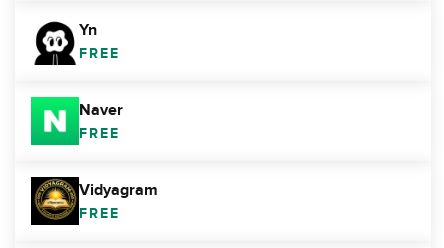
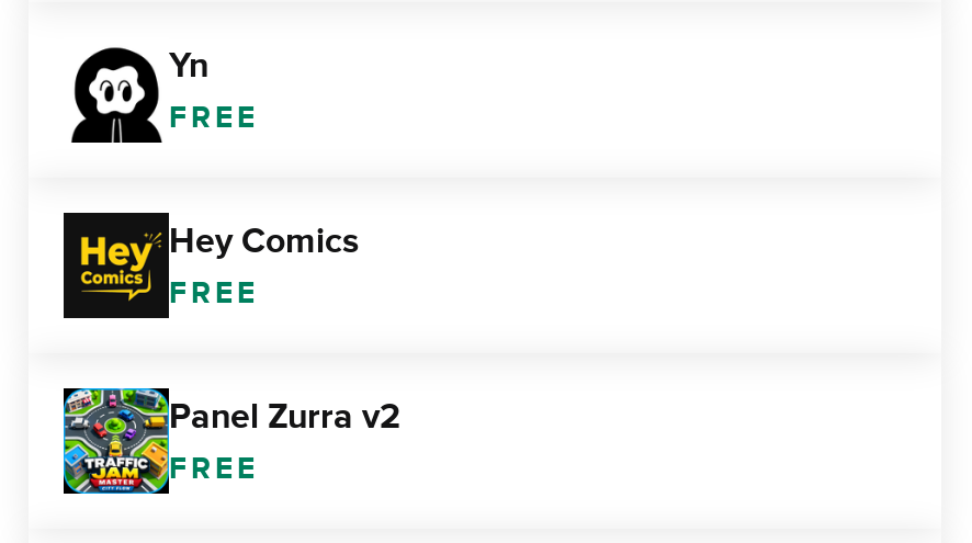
- [image]
- Naver
+ [image]
+ Hey Comics

- [image]
- Vidyagram
+ [image]
+ Panel Zurra v2
